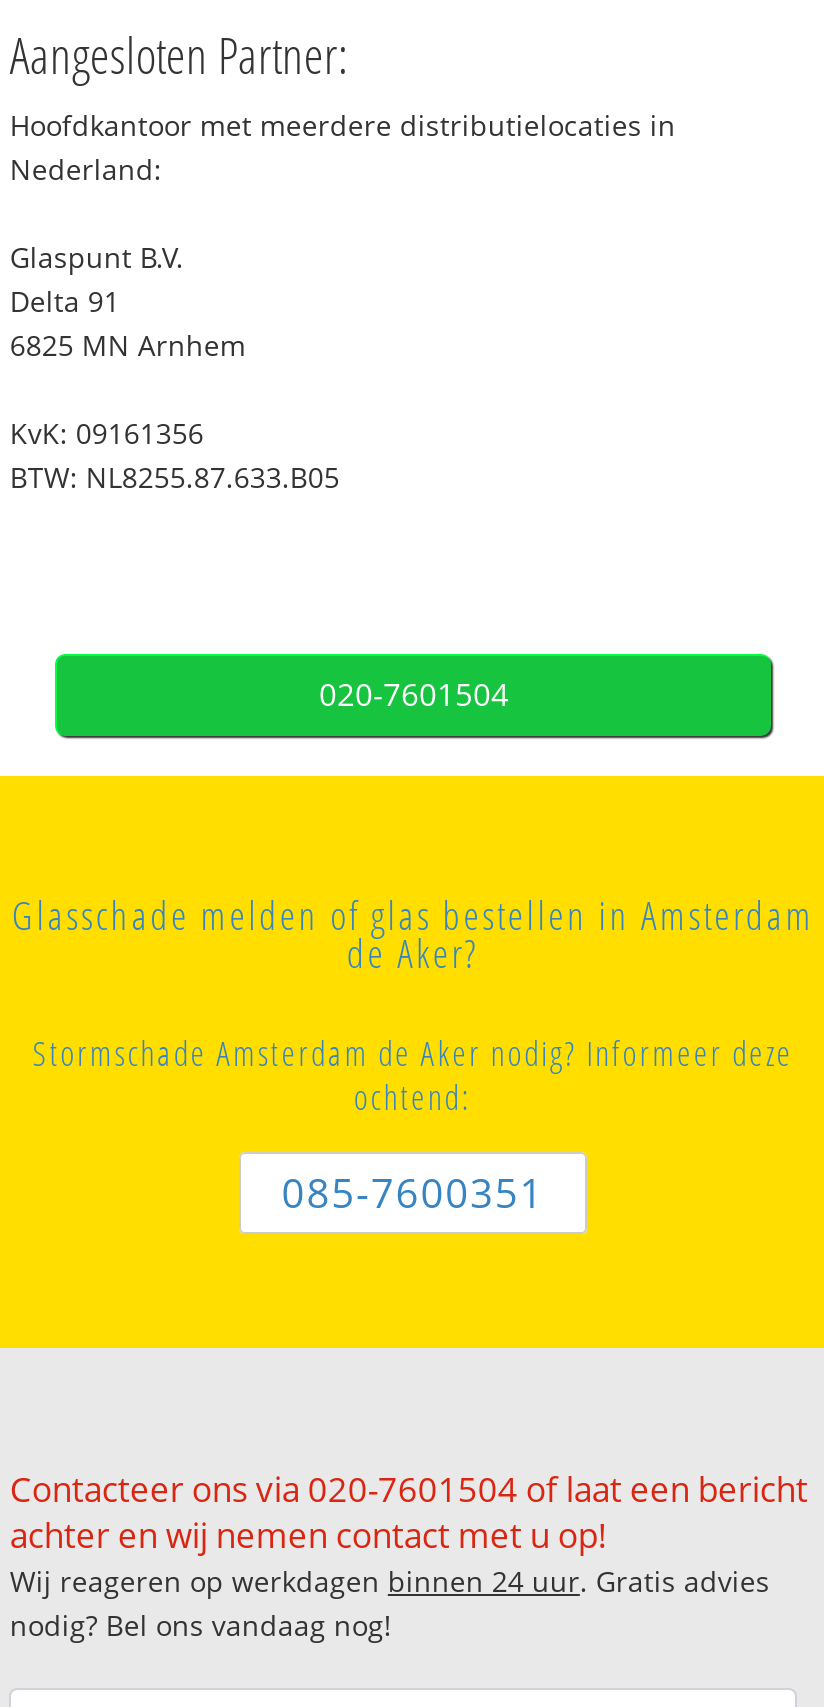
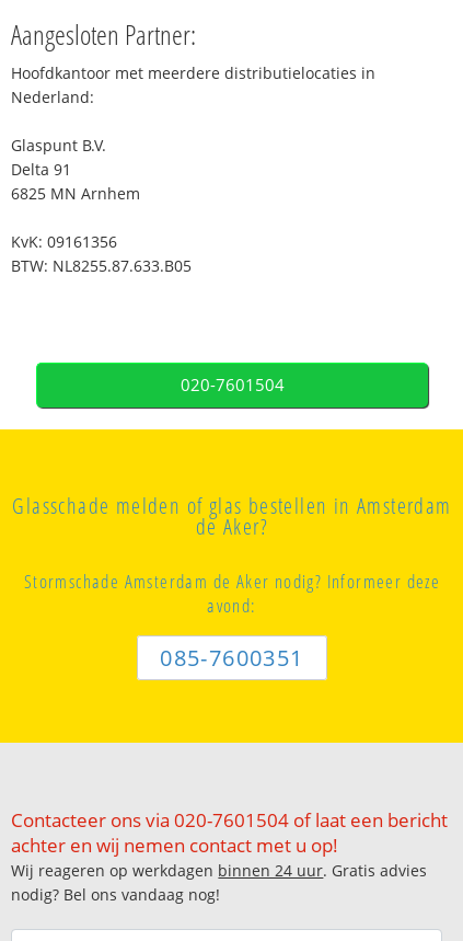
- ochtend:
+ avond:
